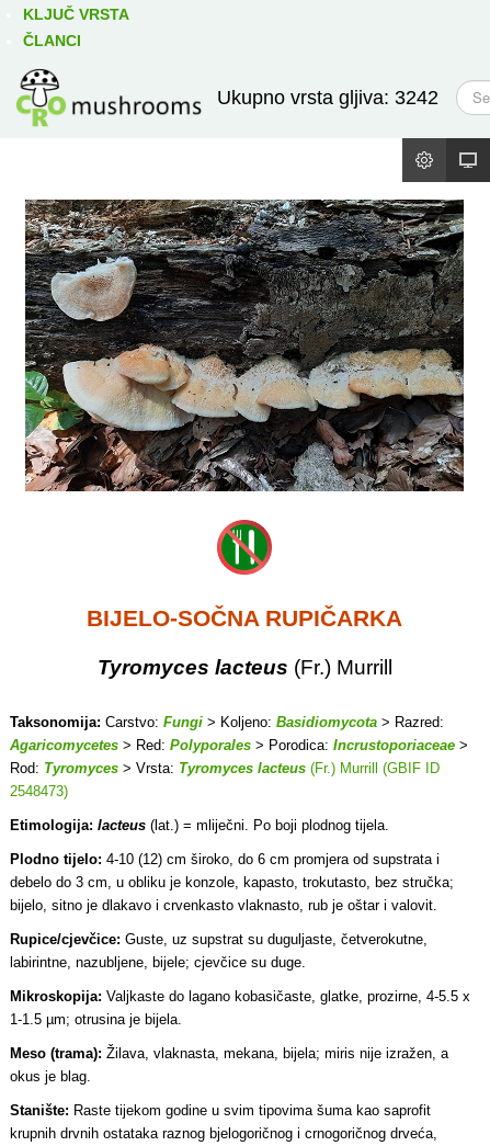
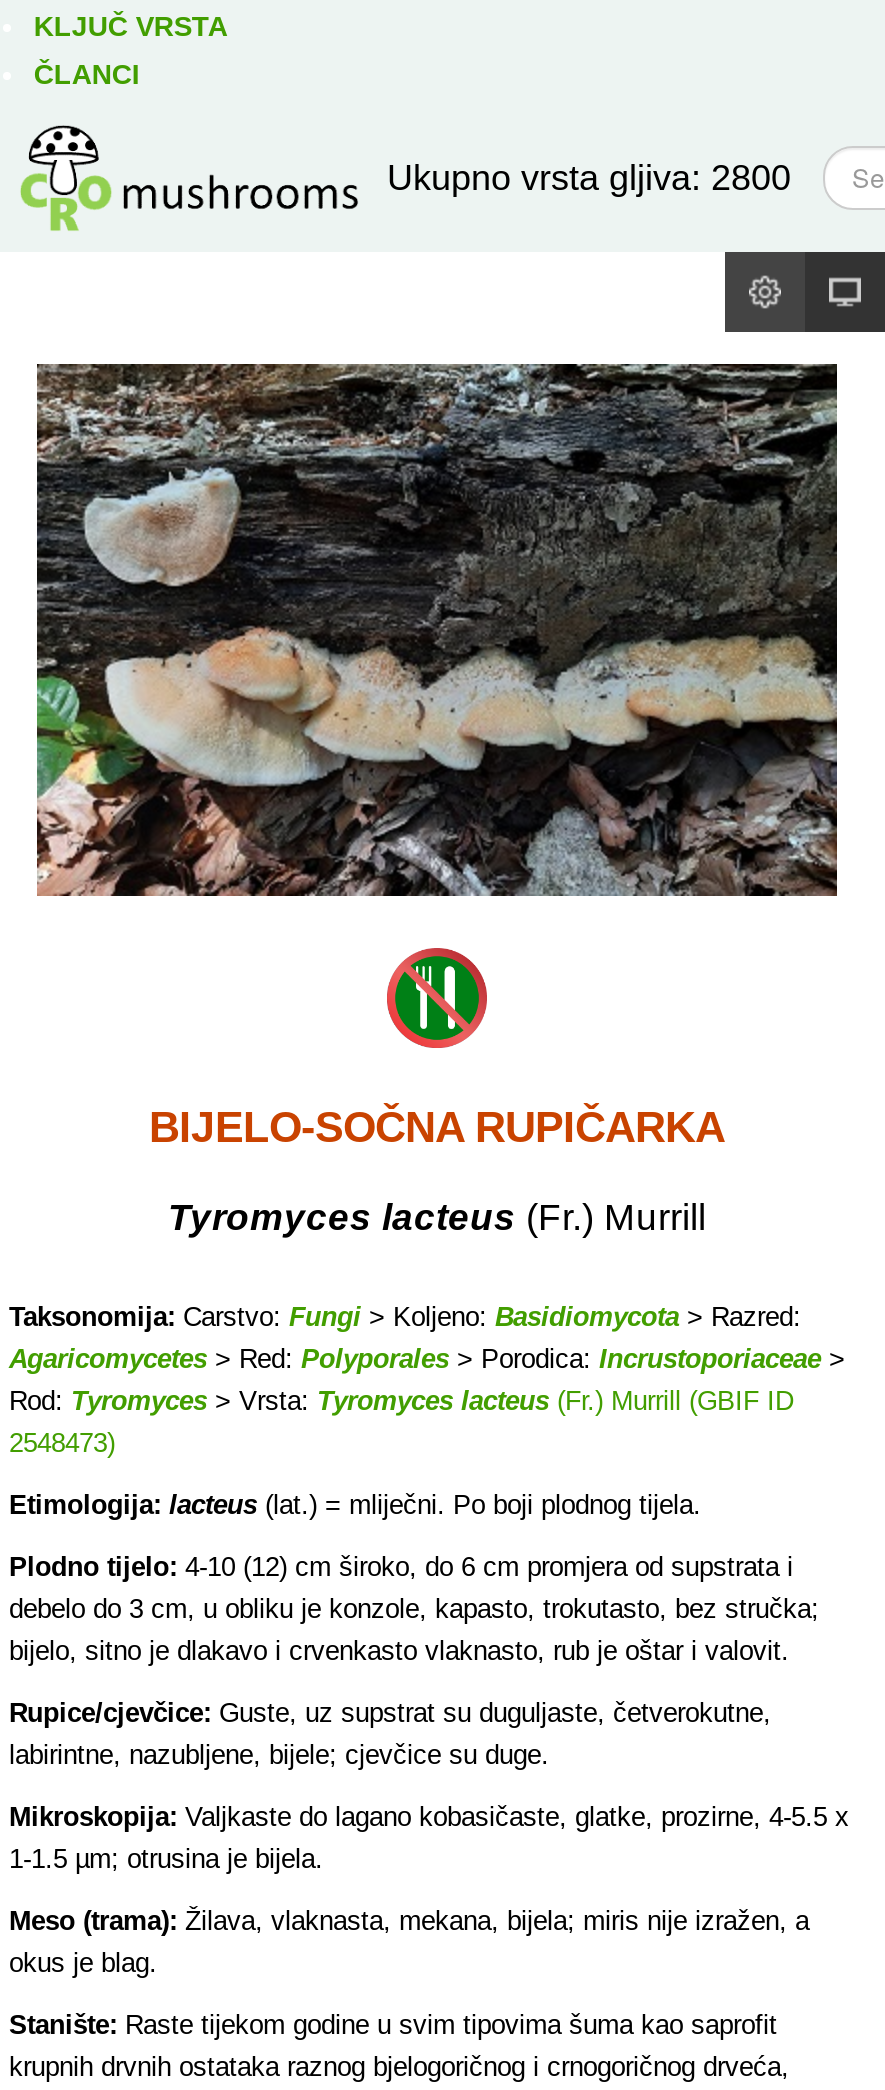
- Ukupno vrsta gljiva: 3242
+ Ukupno vrsta gljiva: 2800
